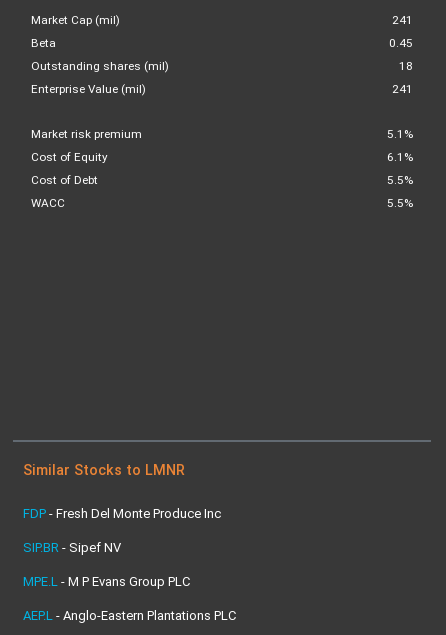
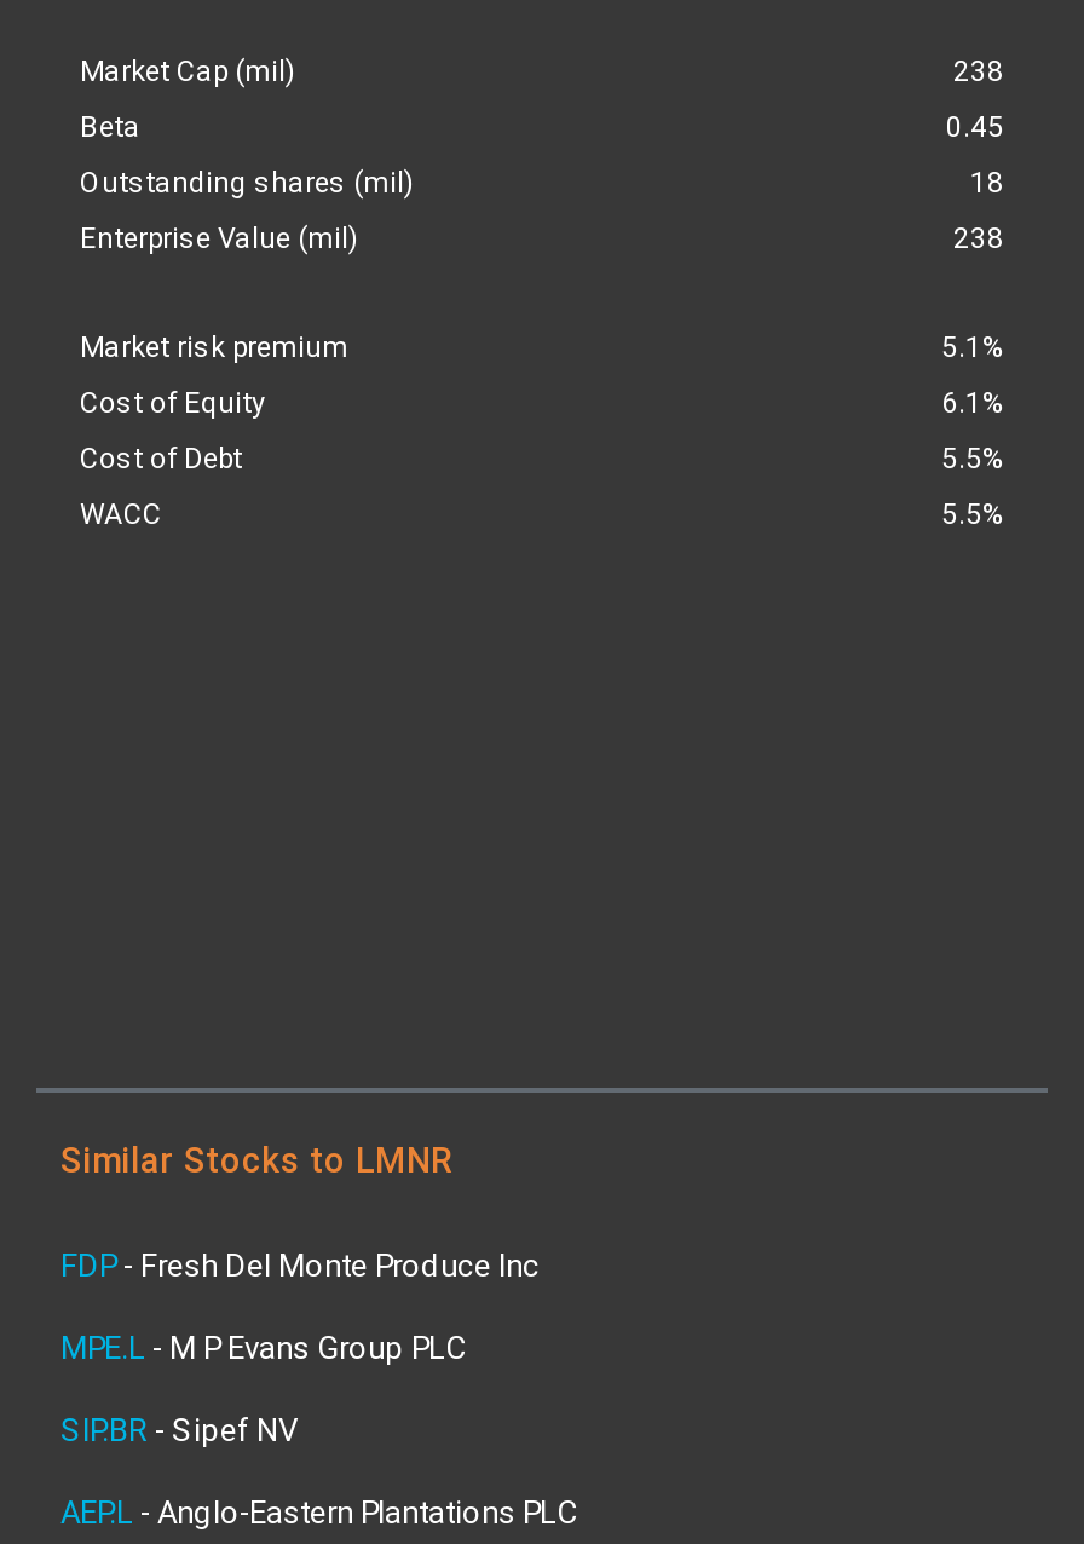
- 241
+ 238

- 241
+ 238

moved down: SIP.BR - Sipef NV

moved up: MPE.L - M P Evans Group PLC
